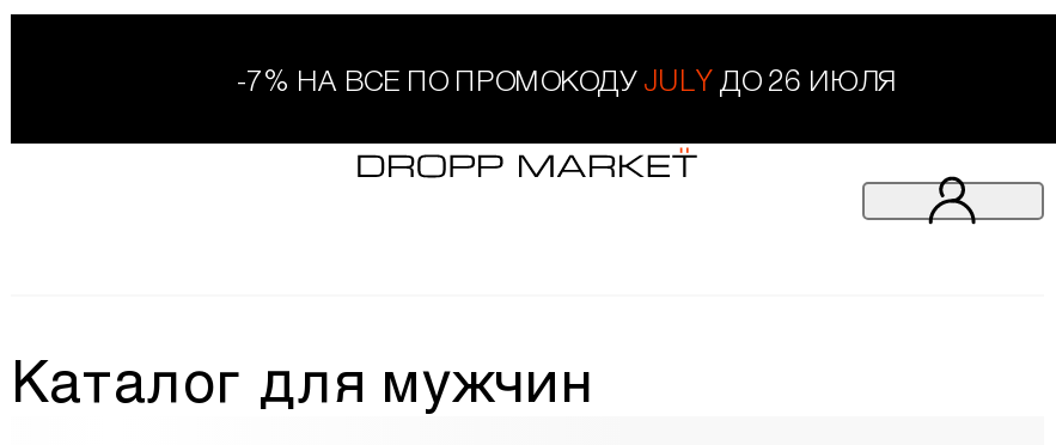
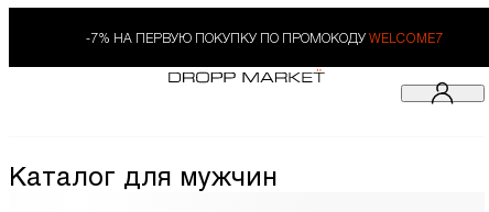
- -7% НА ВСЕ ПО ПРОМОКОДУ JULY ДО 26 ИЮЛЯ
+ -7% НА ПЕРВУЮ ПОКУПКУ ПО ПРОМОКОДУ WELCOME7
